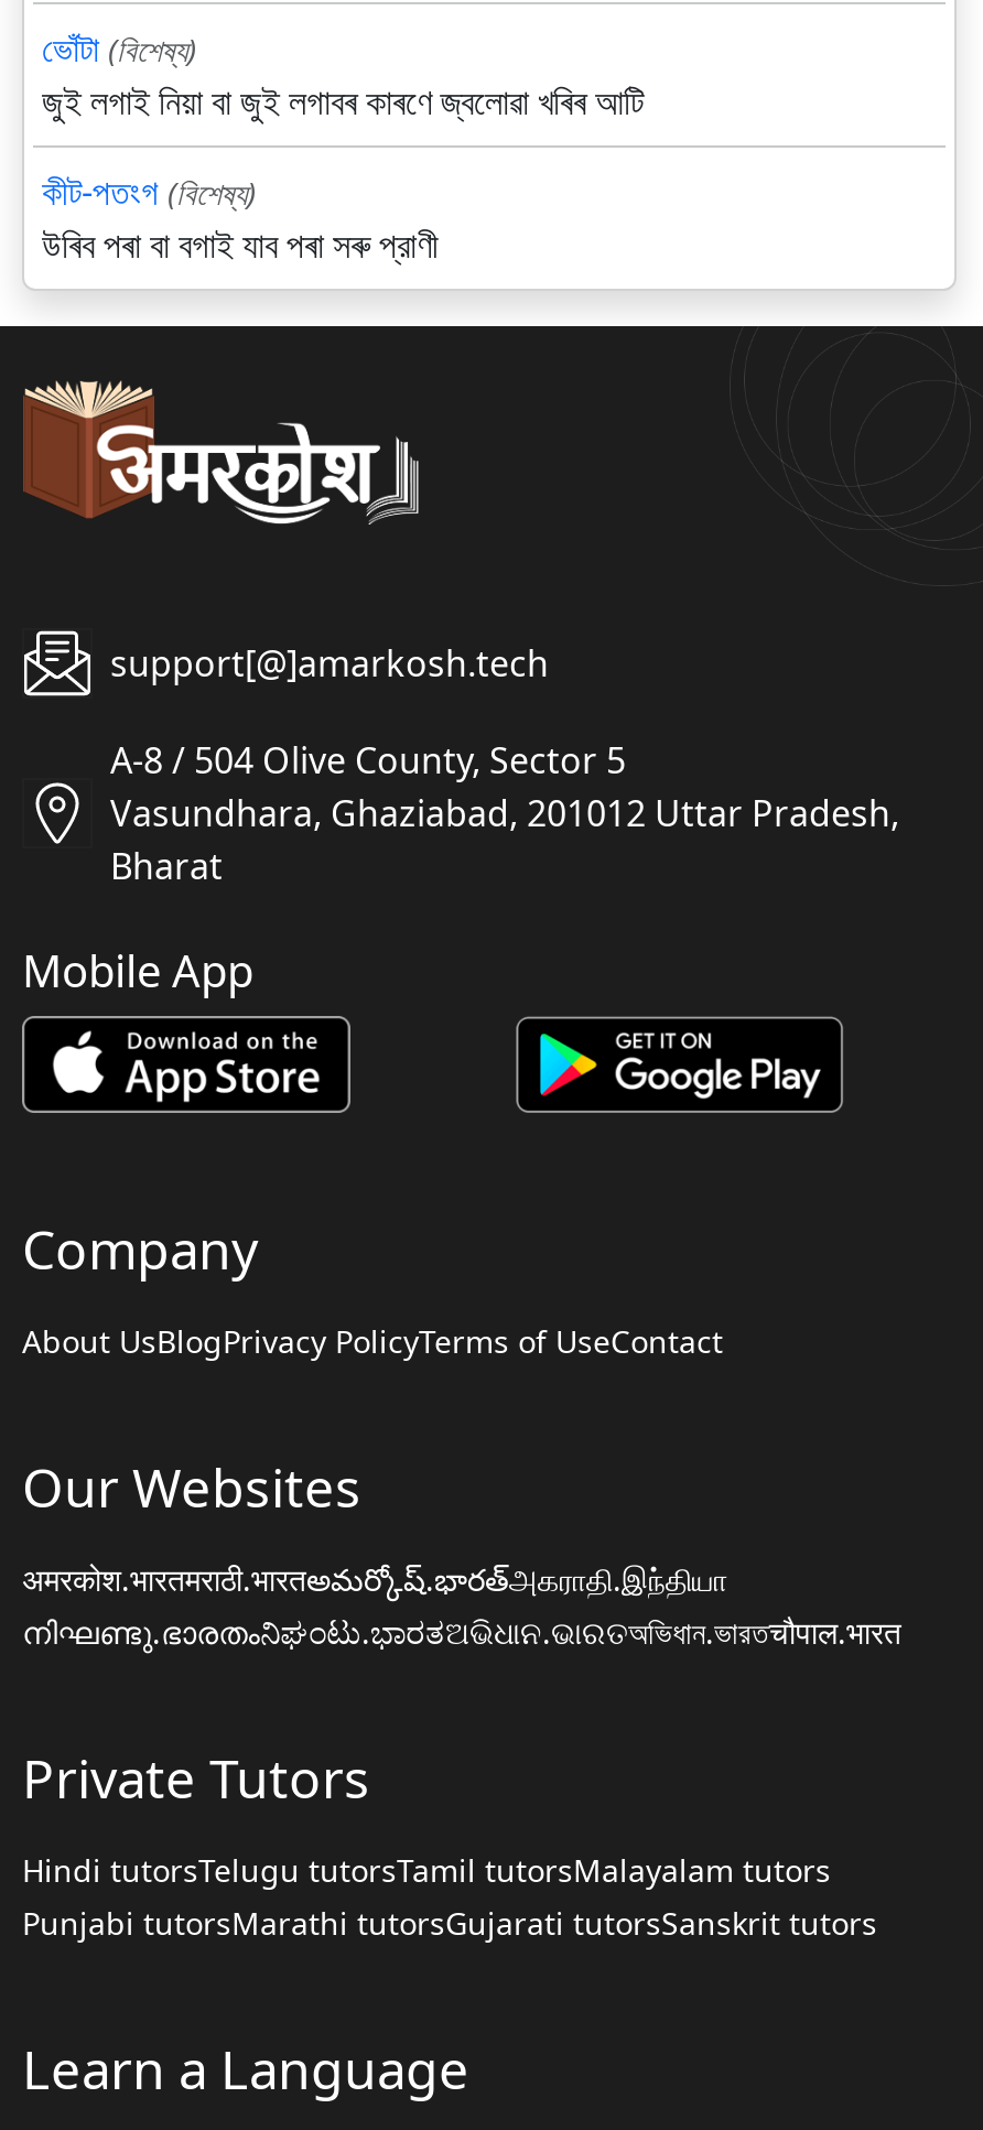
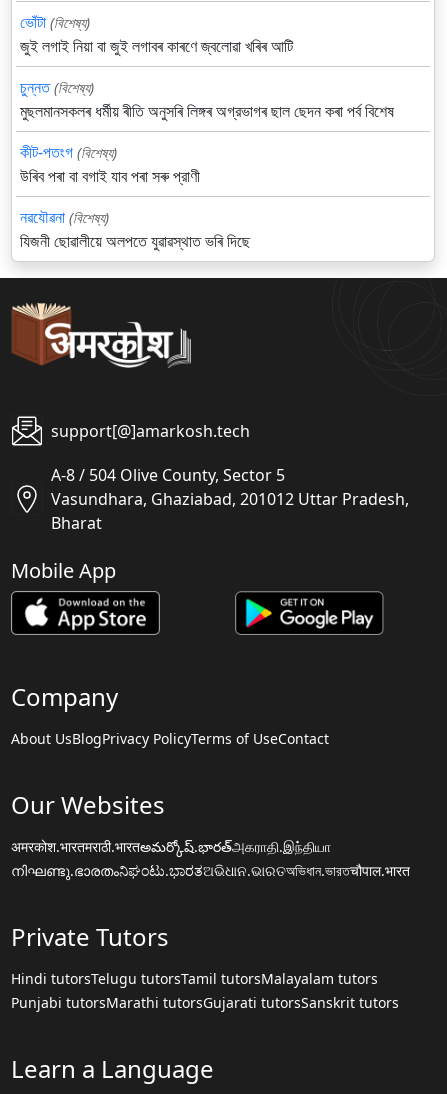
+ চুন্নত (বিশেষ্য)
+ মুছলমানসকলৰ ধর্মীয় ৰীতি অনুসৰি লিঙ্গৰ অগ্রভাগৰ ছাল ছেদন কৰা পর্ব বিশেষ

+ নৱযৌৱনা (বিশেষ্য)
+ যিজনী ছোৱালীয়ে অলপতে যুৱাৱস্থাত ভৰি দিছে
